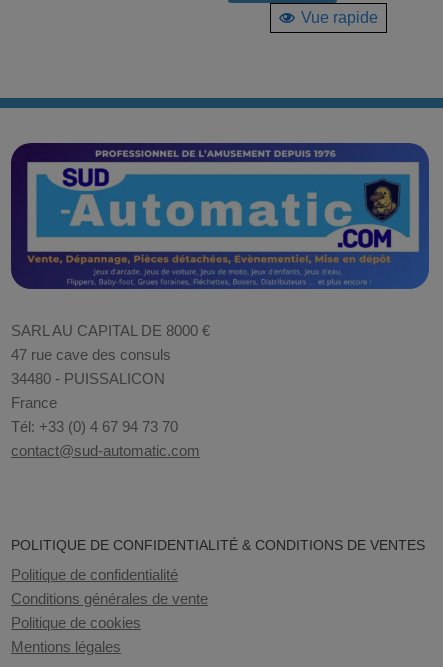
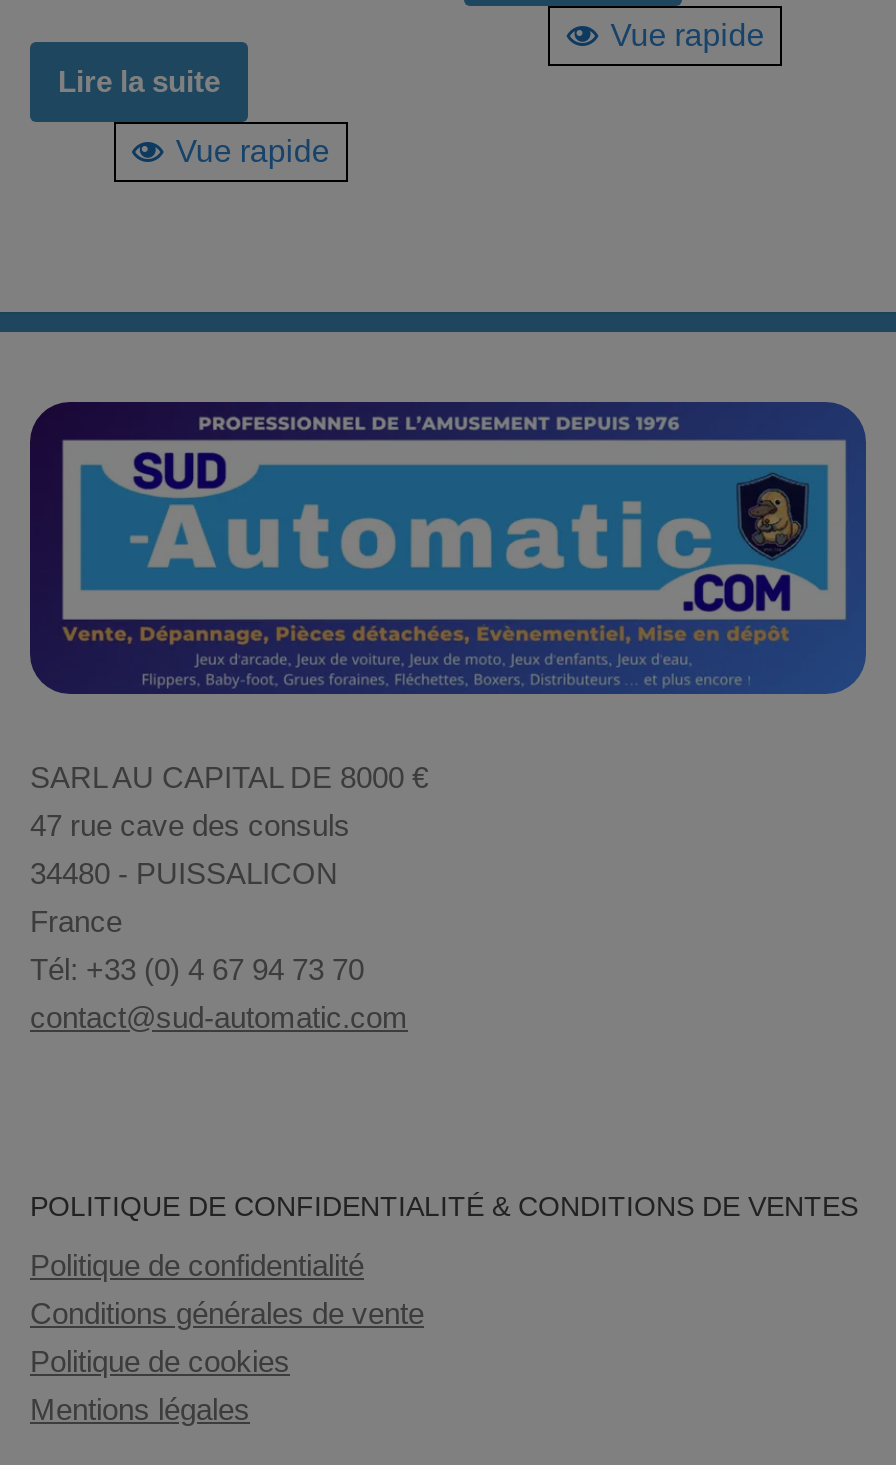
+ [image]
+ Lire la suite
+ Vue rapide
